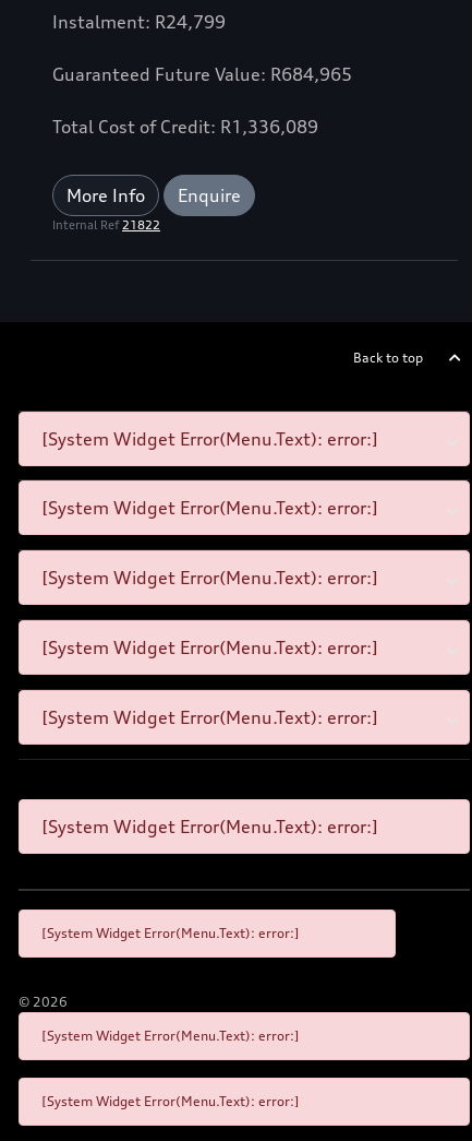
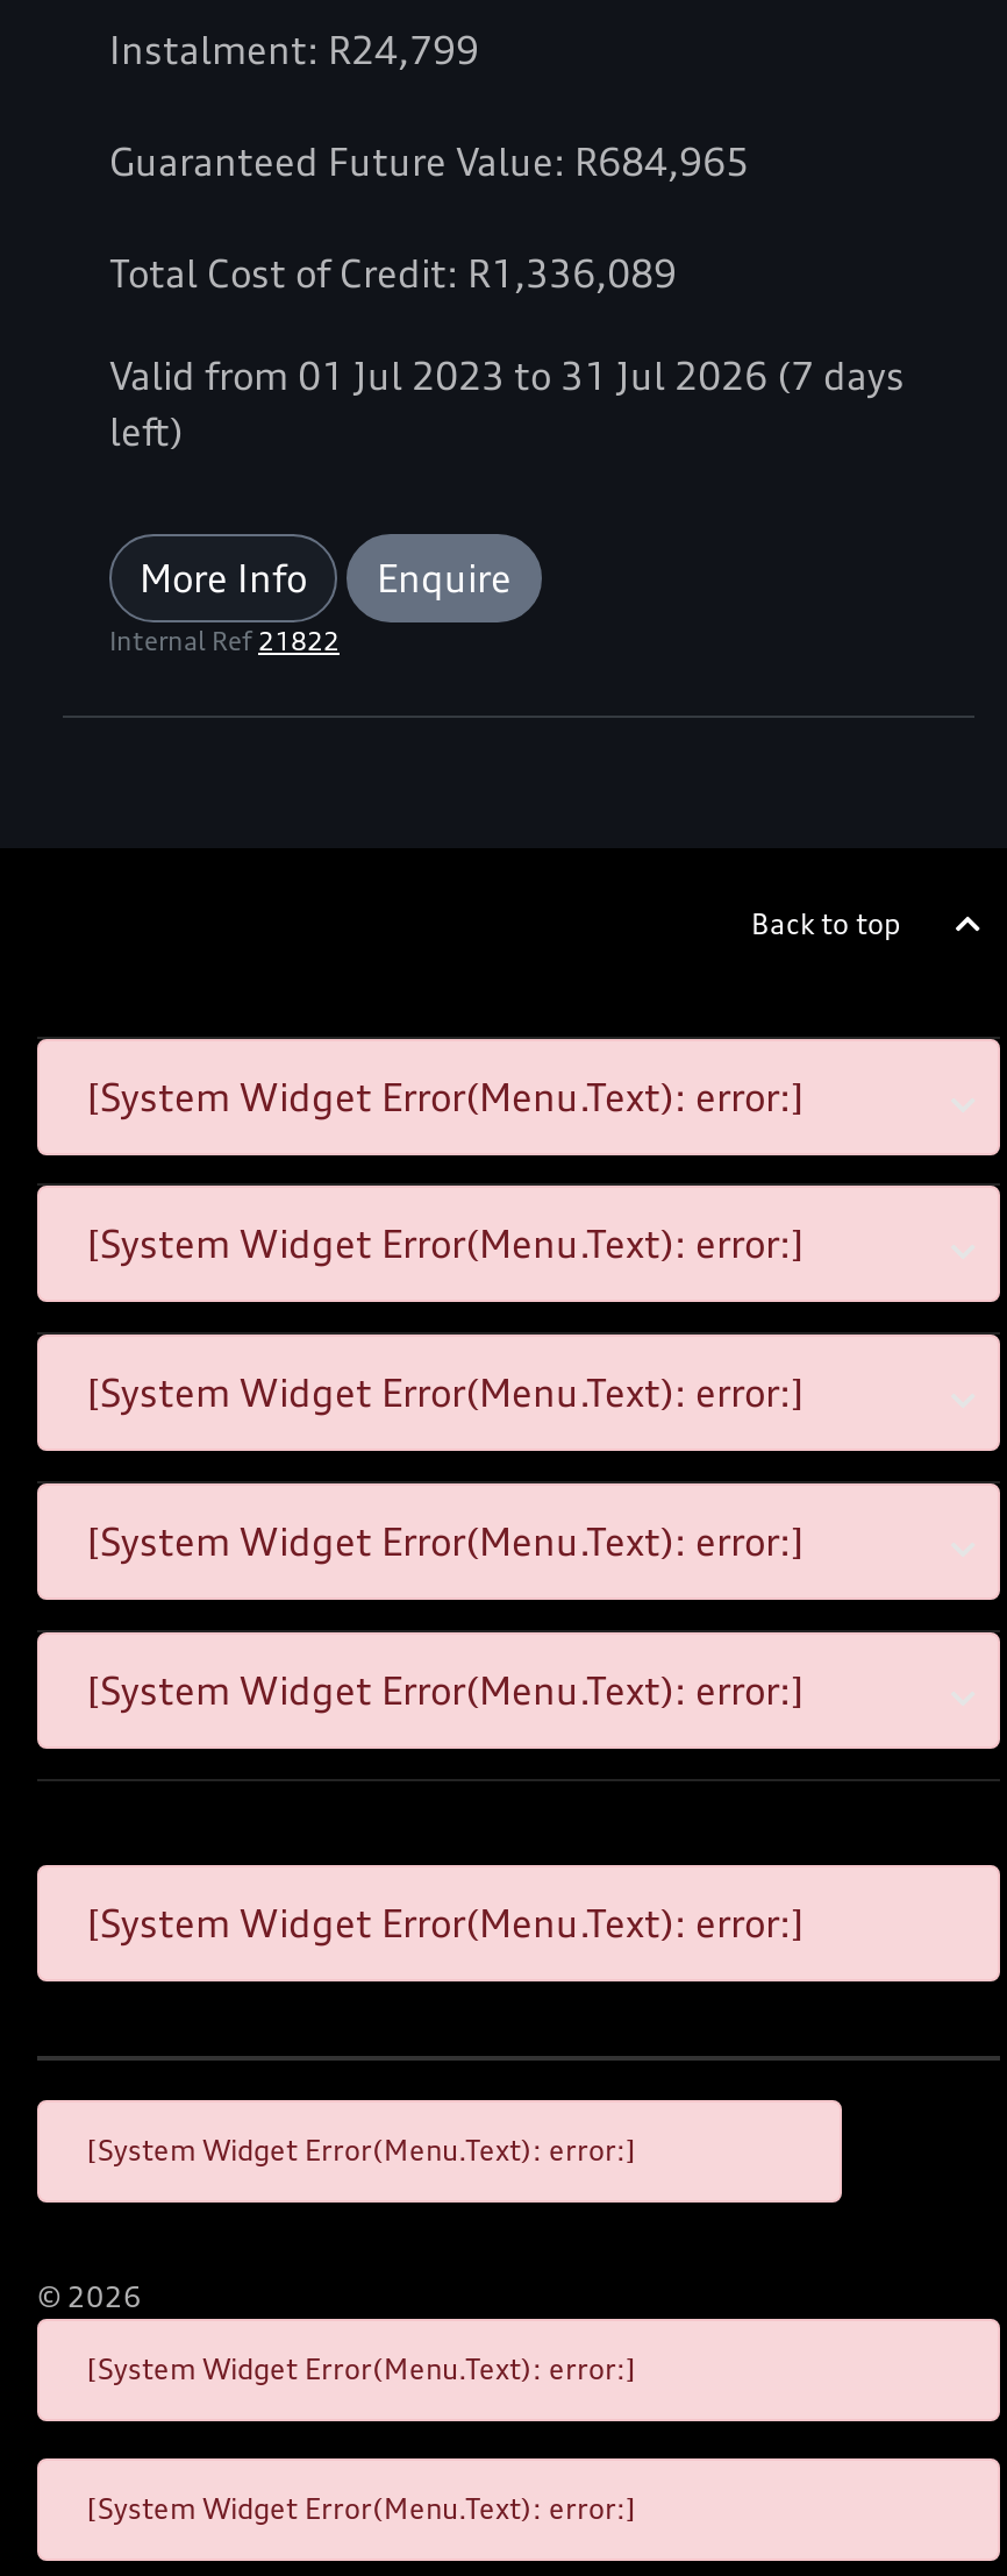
+ Valid from 01 Jul 2023 to 31 Jul 2026 (7 days
+ left)
